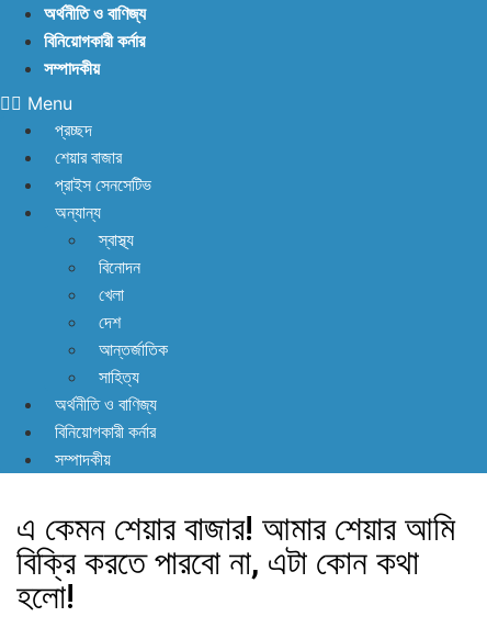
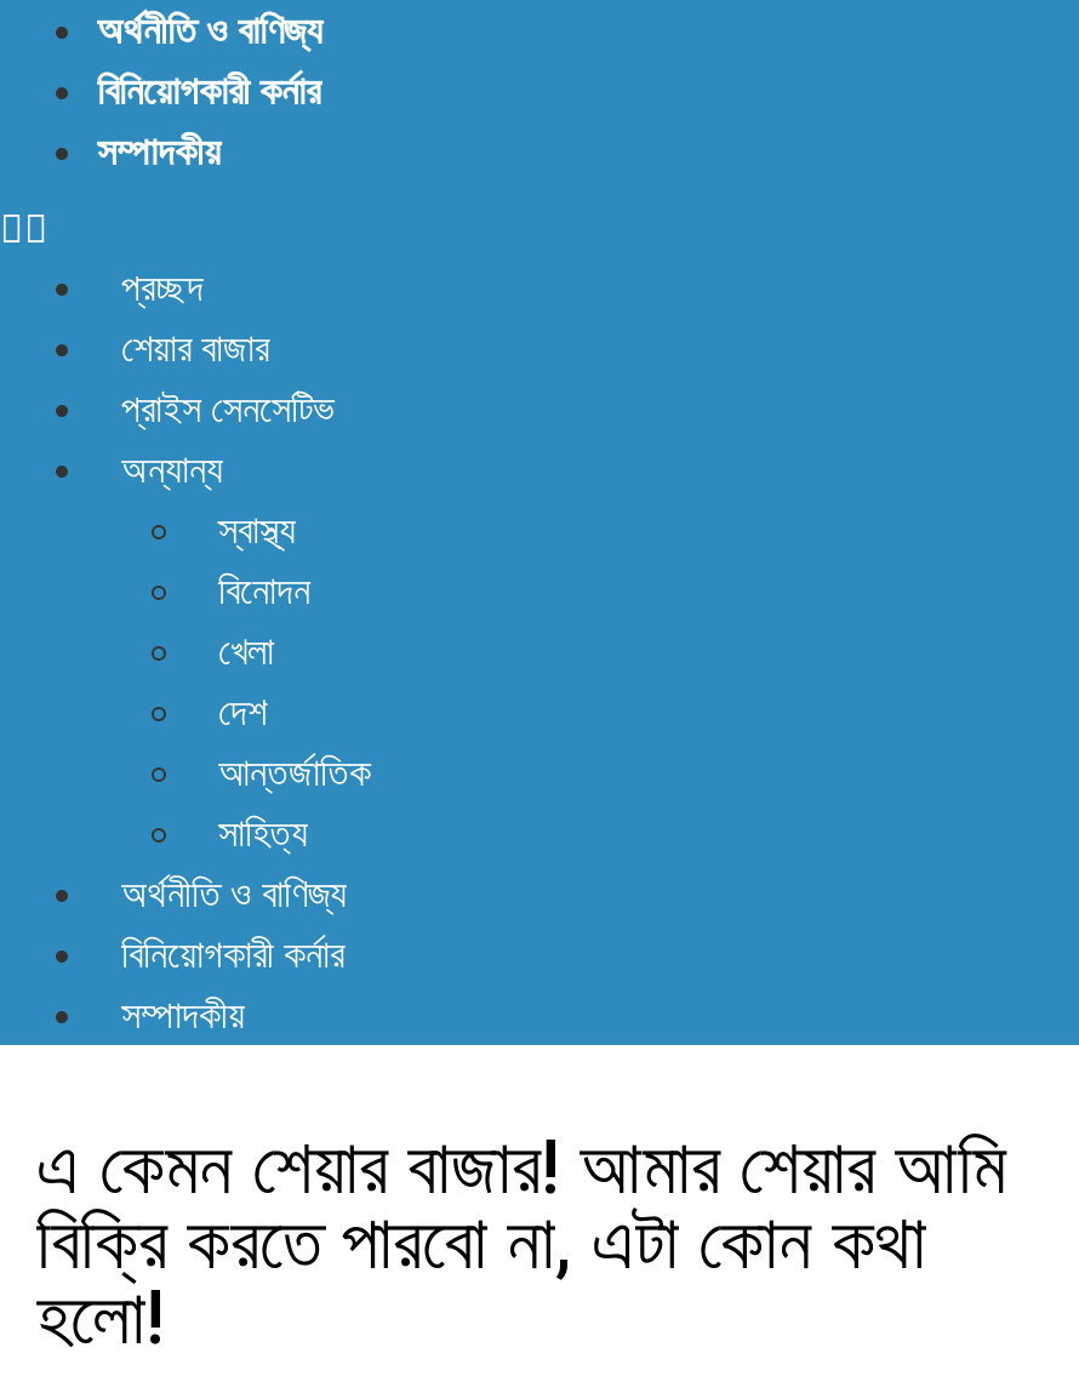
- Menu
